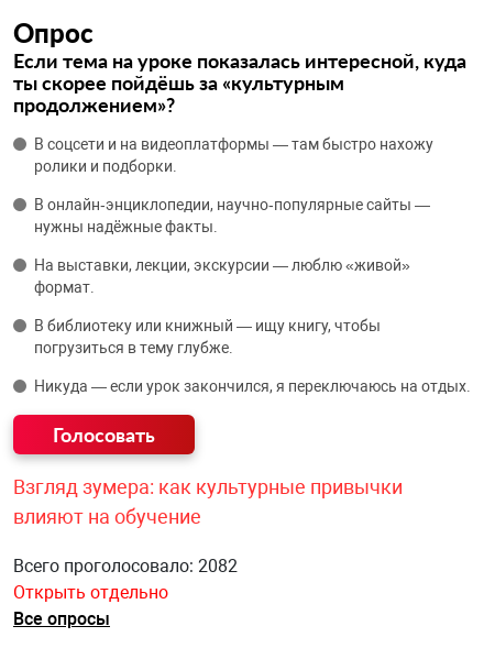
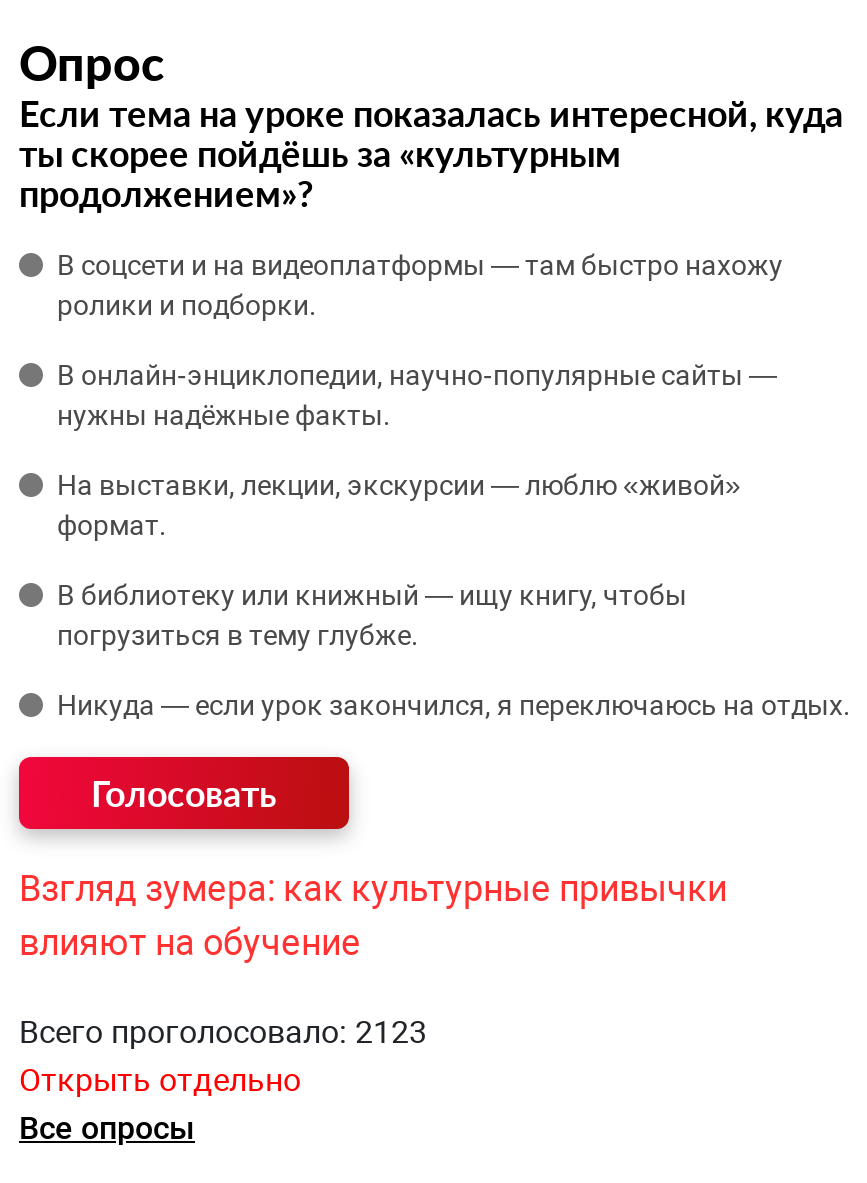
- Всего проголосовало: 2082
+ Всего проголосовало: 2123
